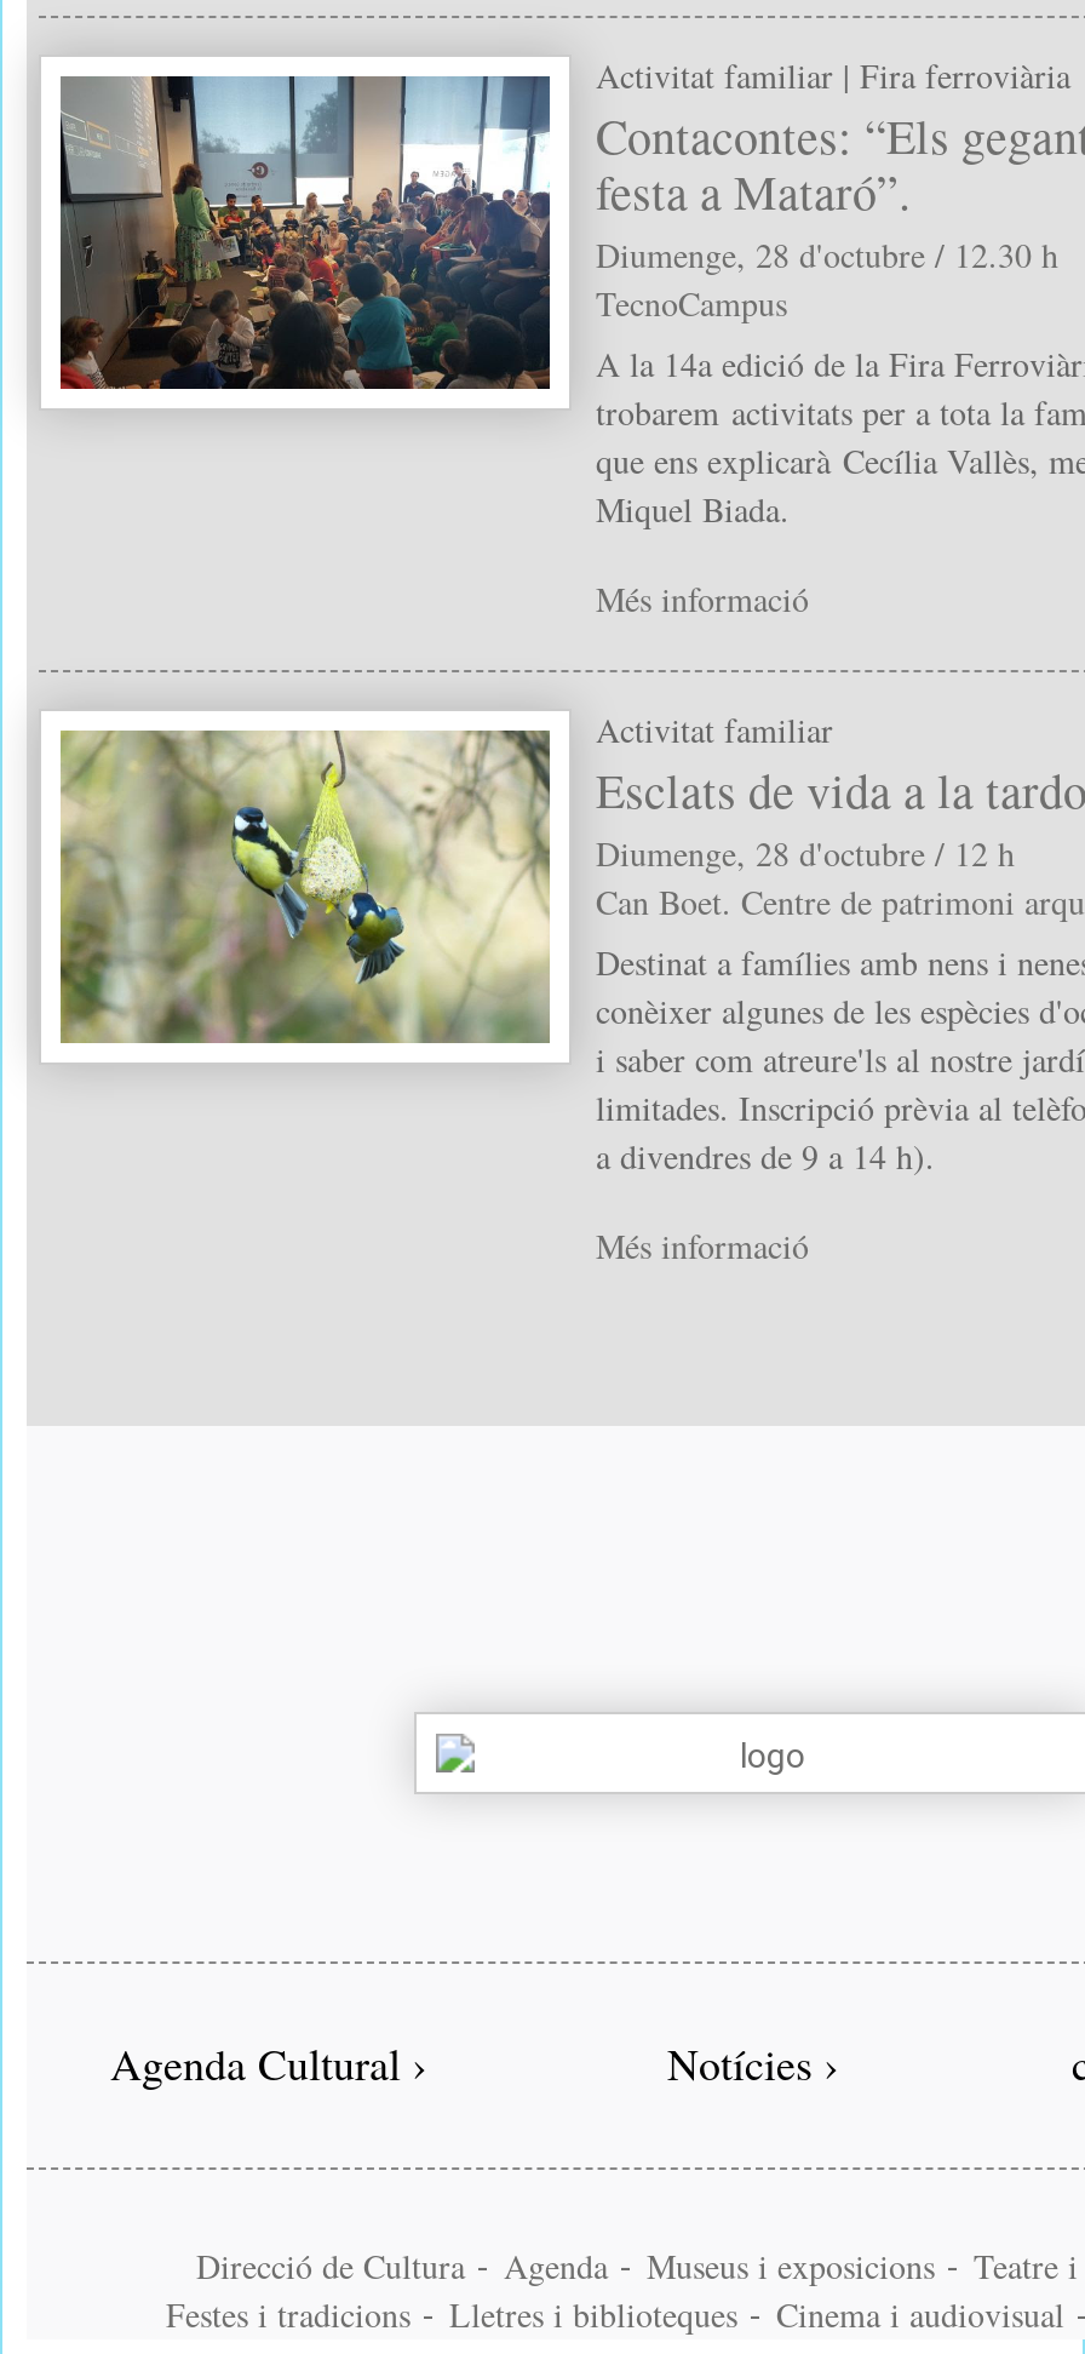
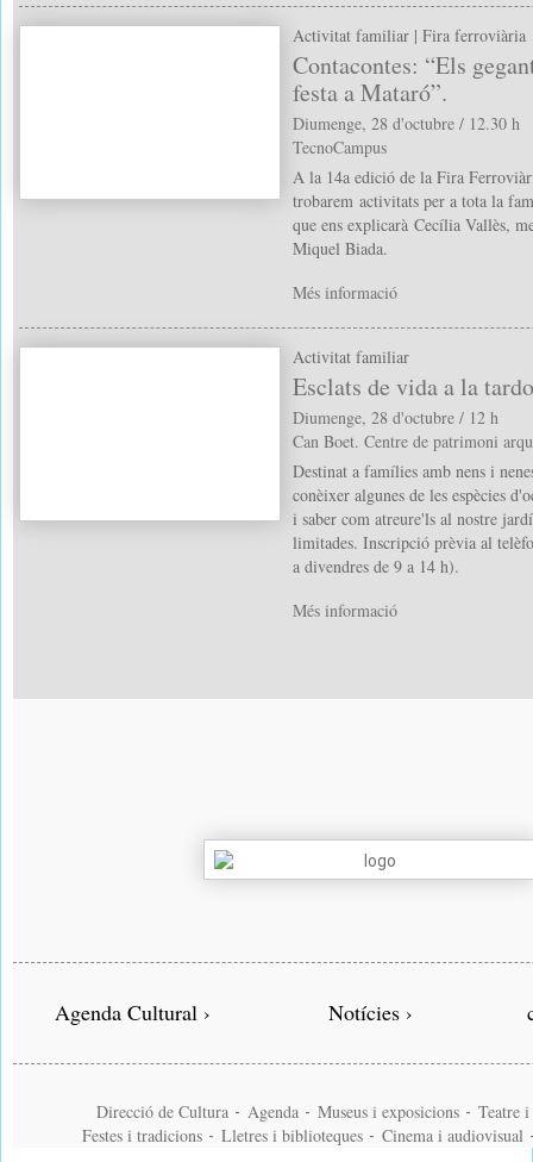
- [image]

- [image]
